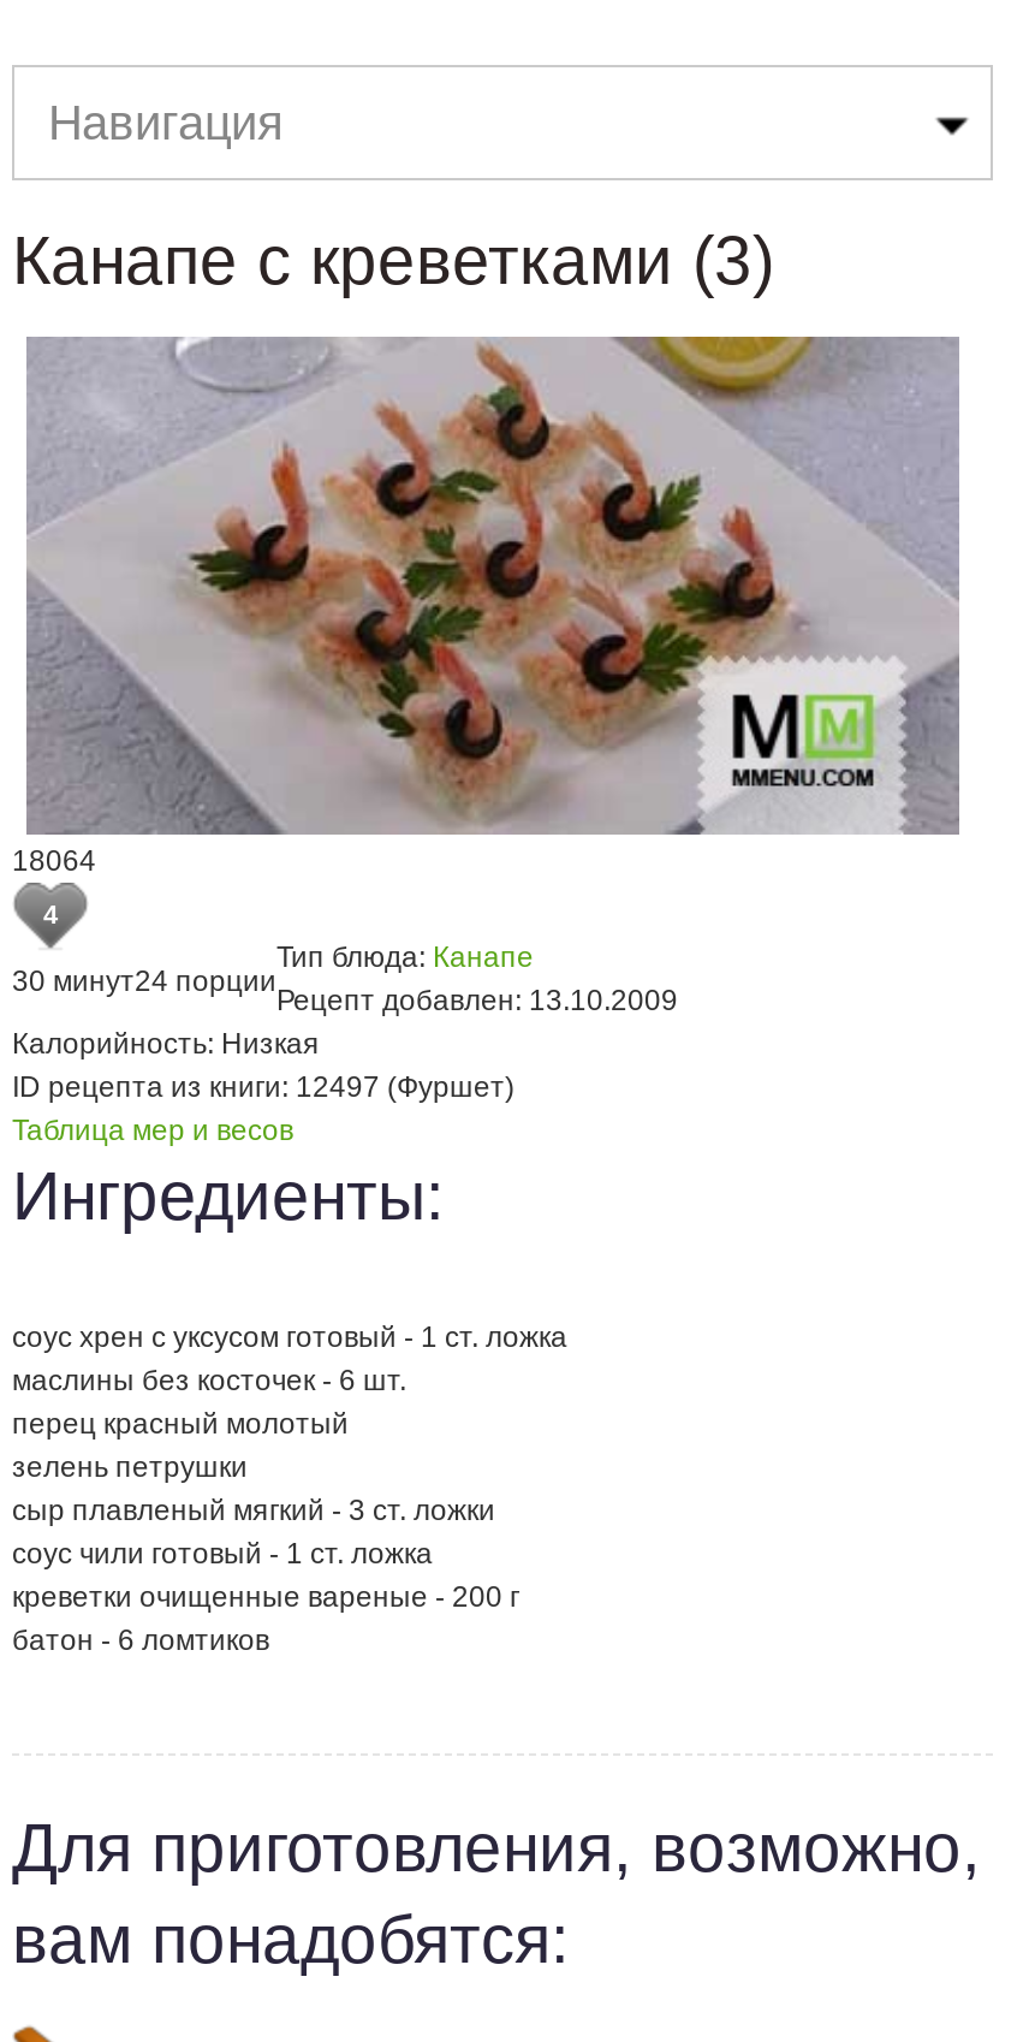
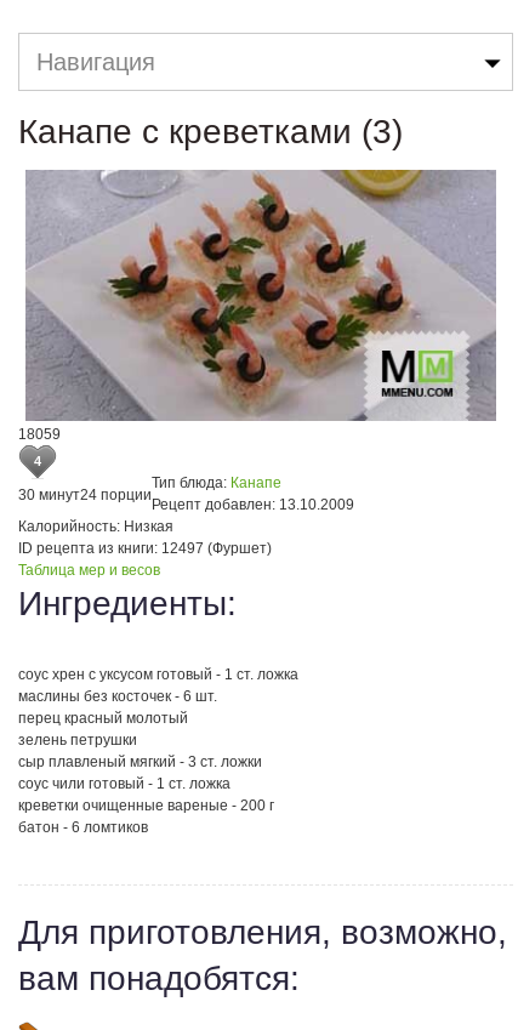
- 18064
+ 18059
